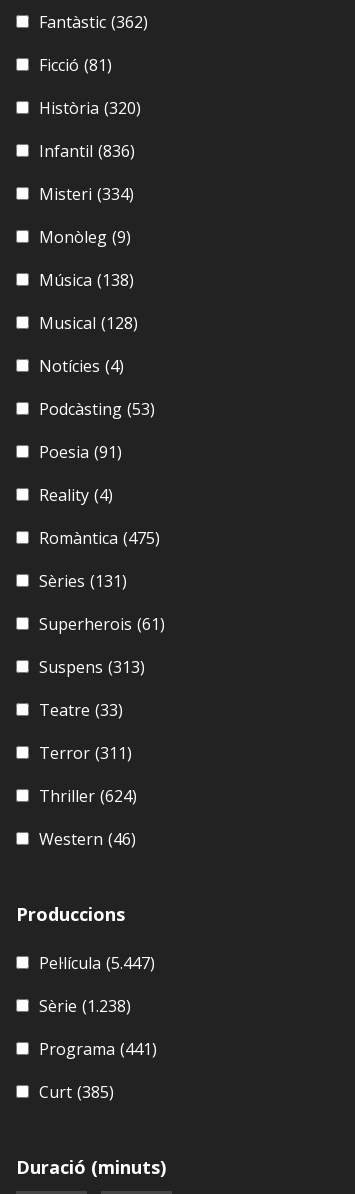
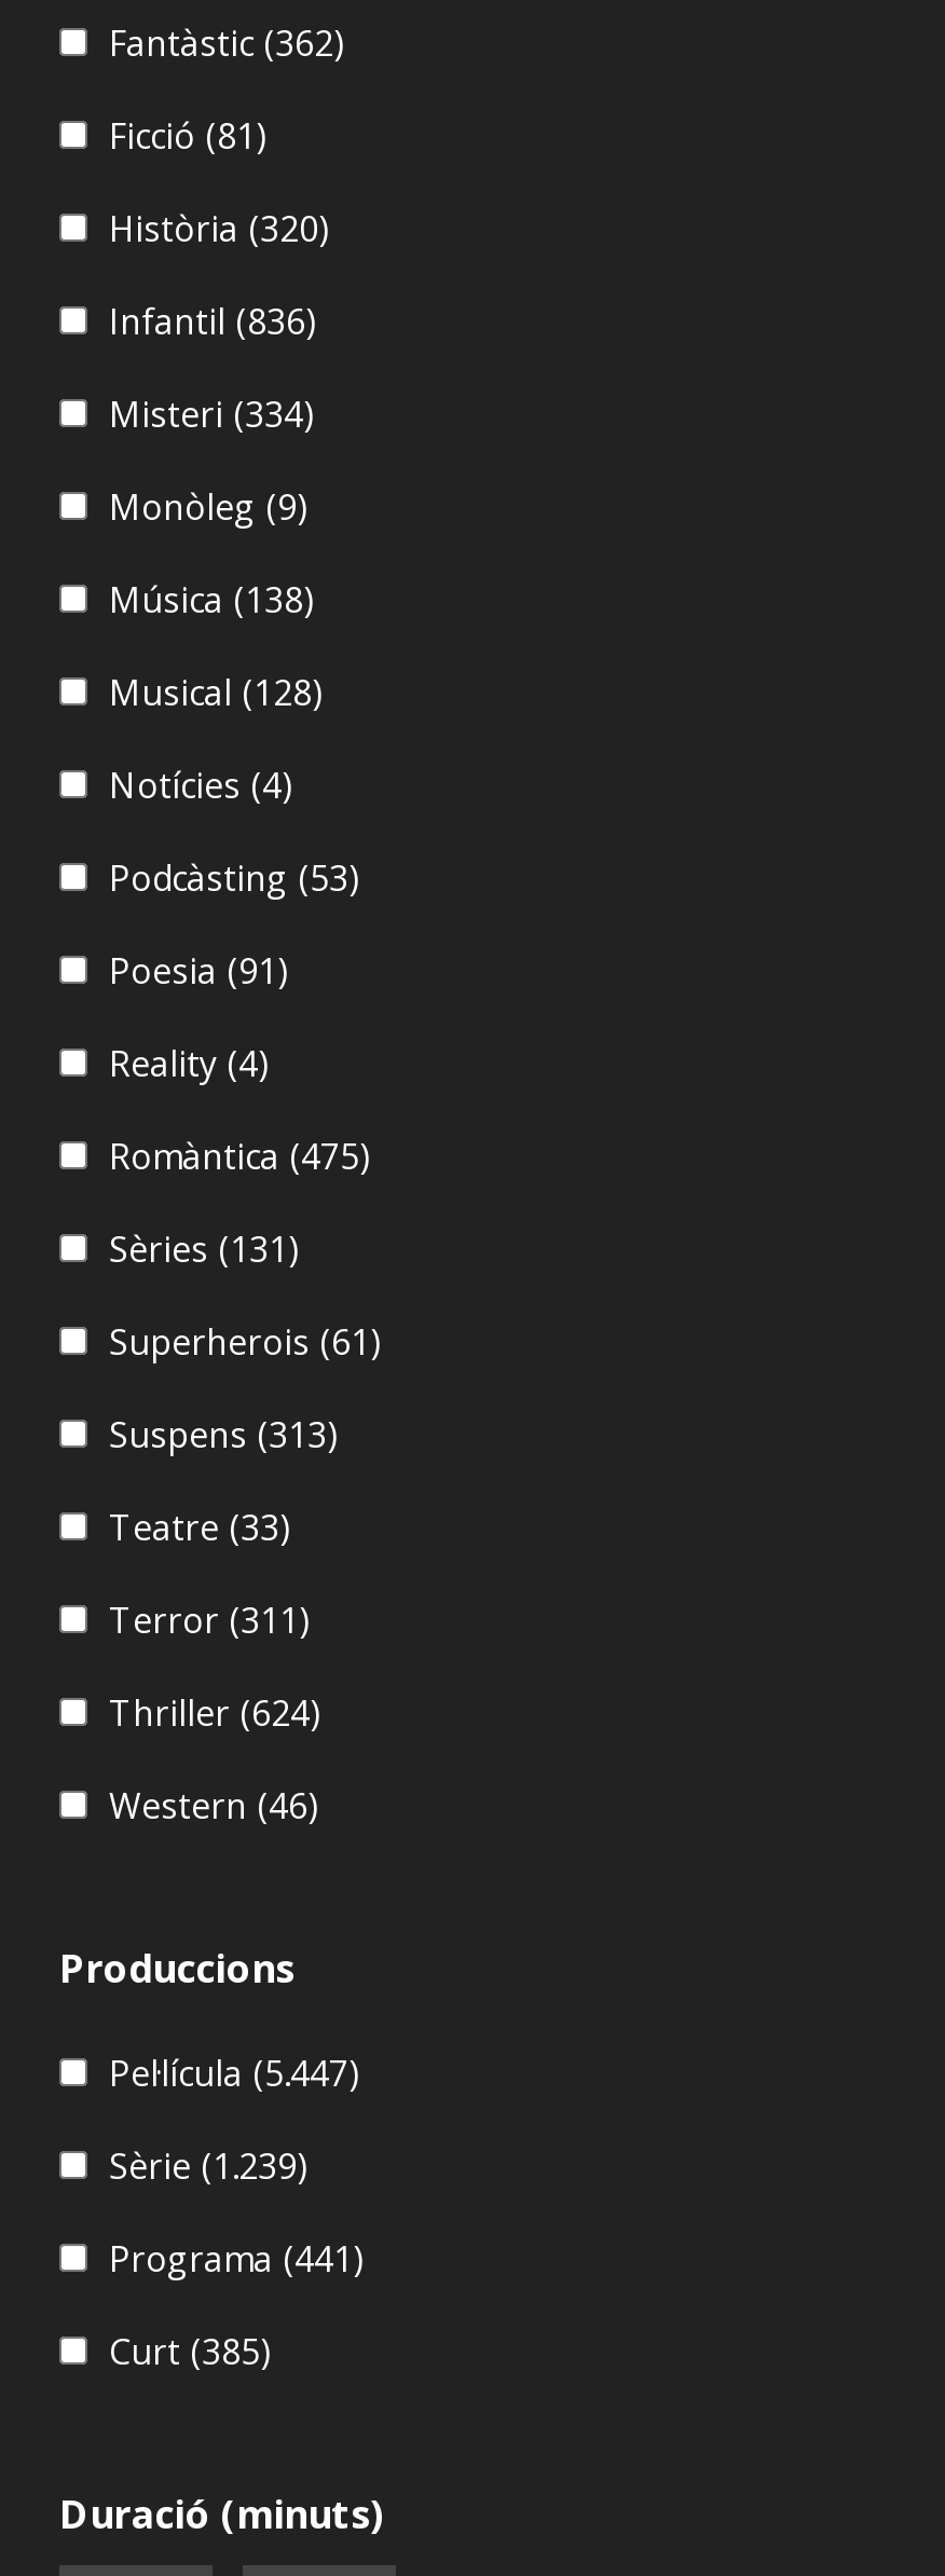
- Sèrie (1.238)
+ Sèrie (1.239)
